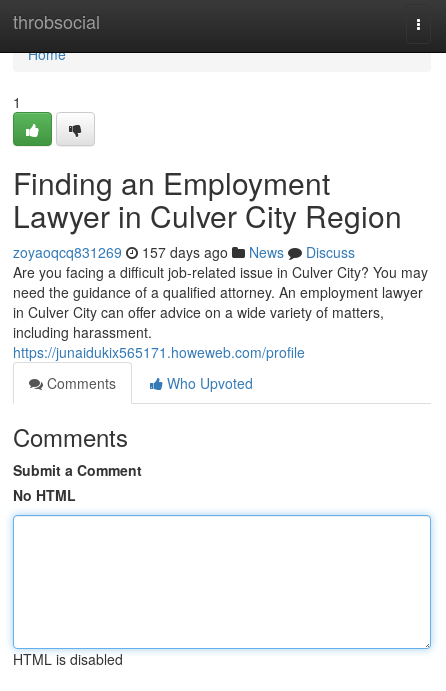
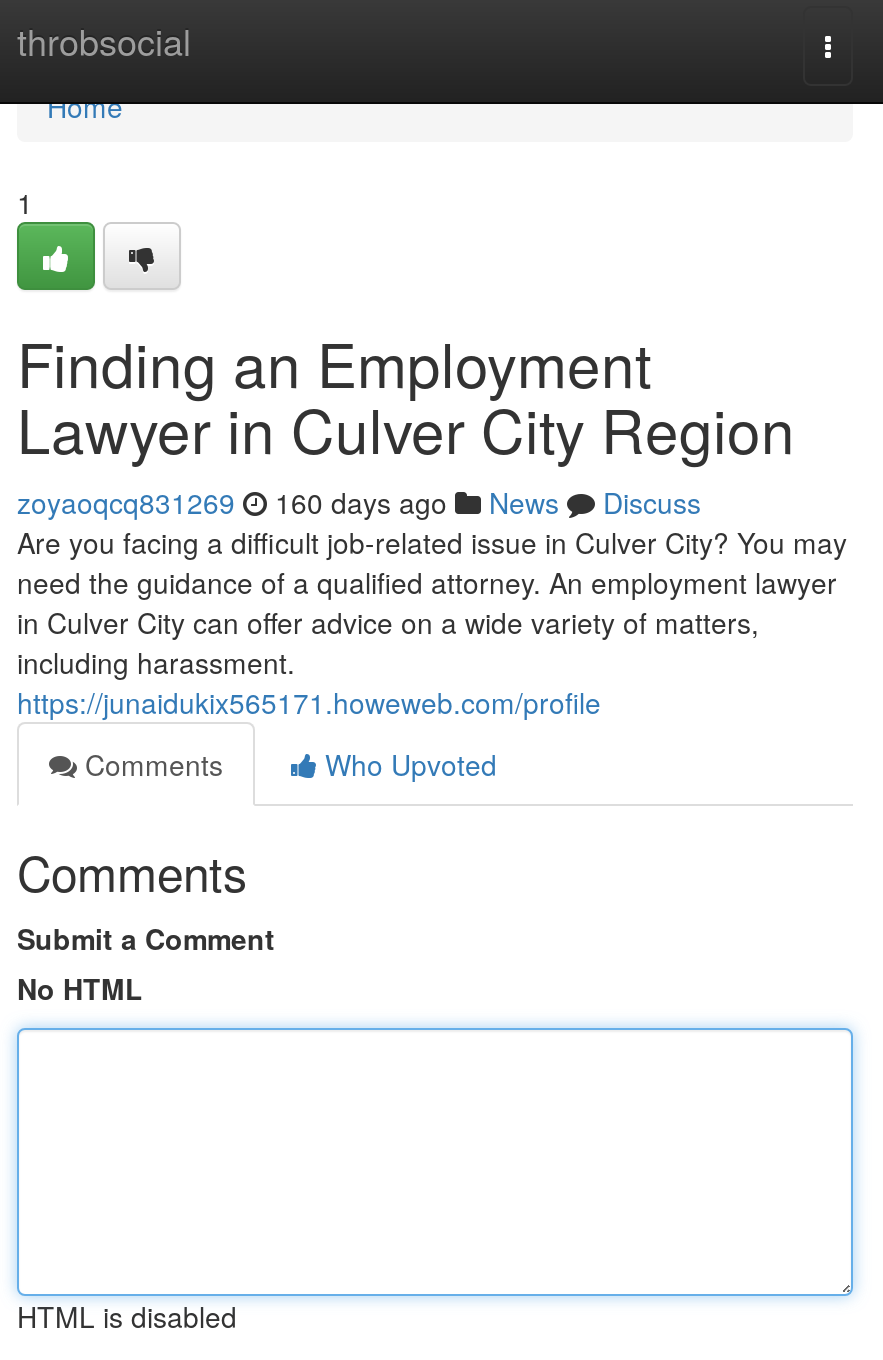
- zoyaoqcq831269 157 days ago News Discuss
+ zoyaoqcq831269 160 days ago News Discuss
